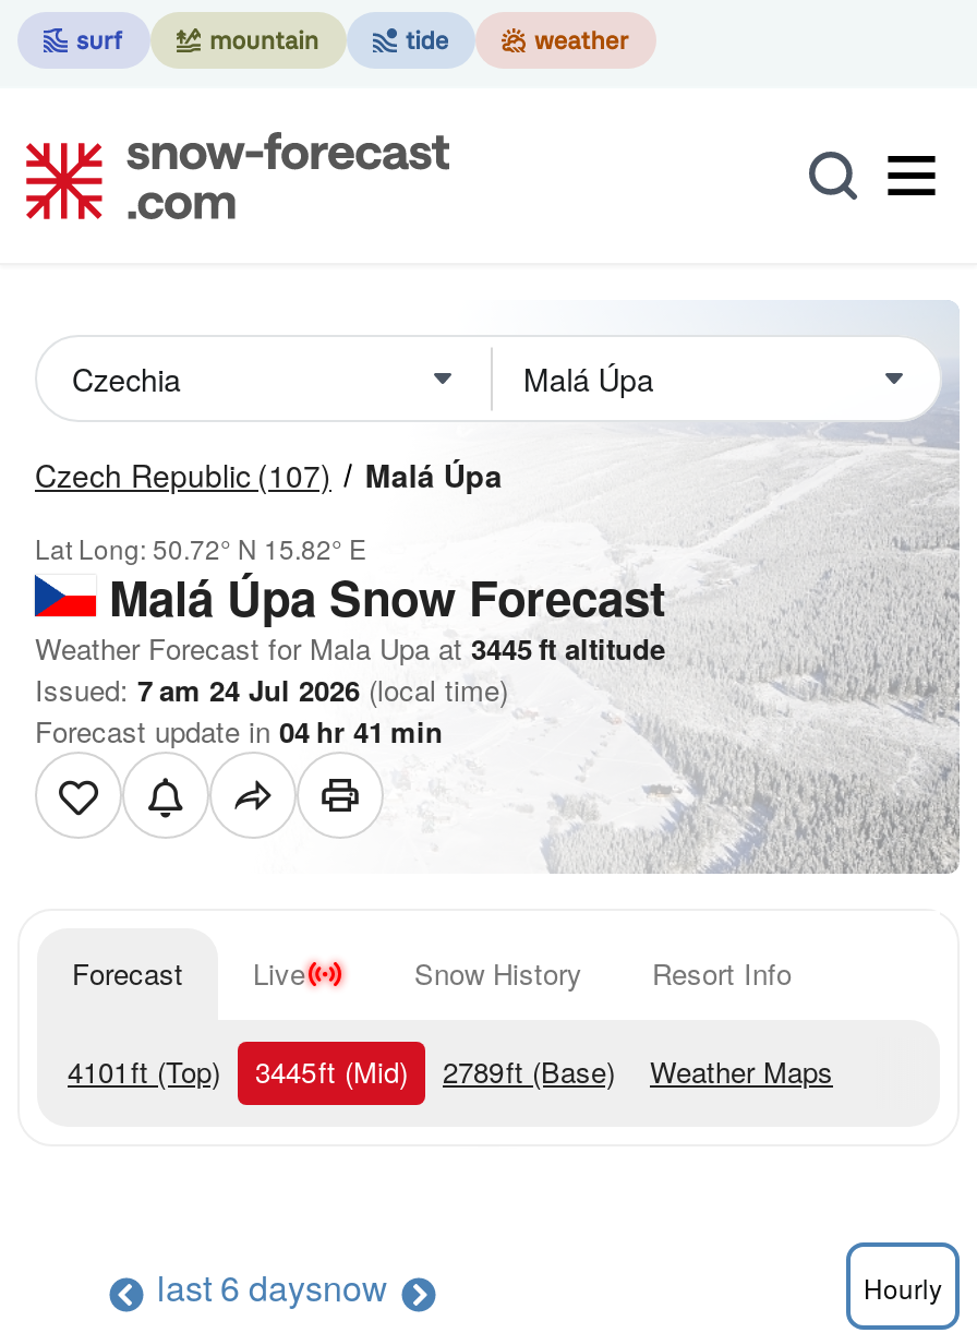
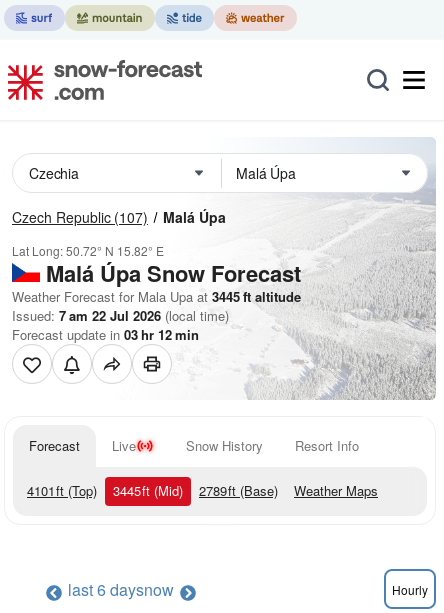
- Issued: 7 am 24 Jul 2026 (local time)
+ Issued: 7 am 22 Jul 2026 (local time)

- Forecast update in 04 hr 41 min
+ Forecast update in 03 hr 12 min
